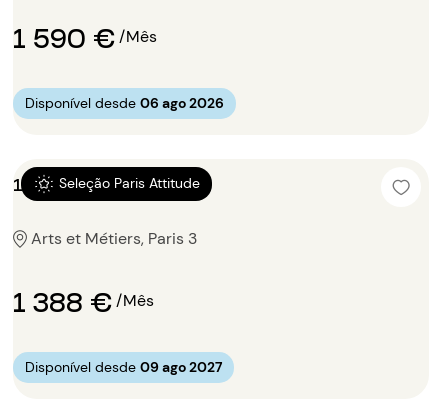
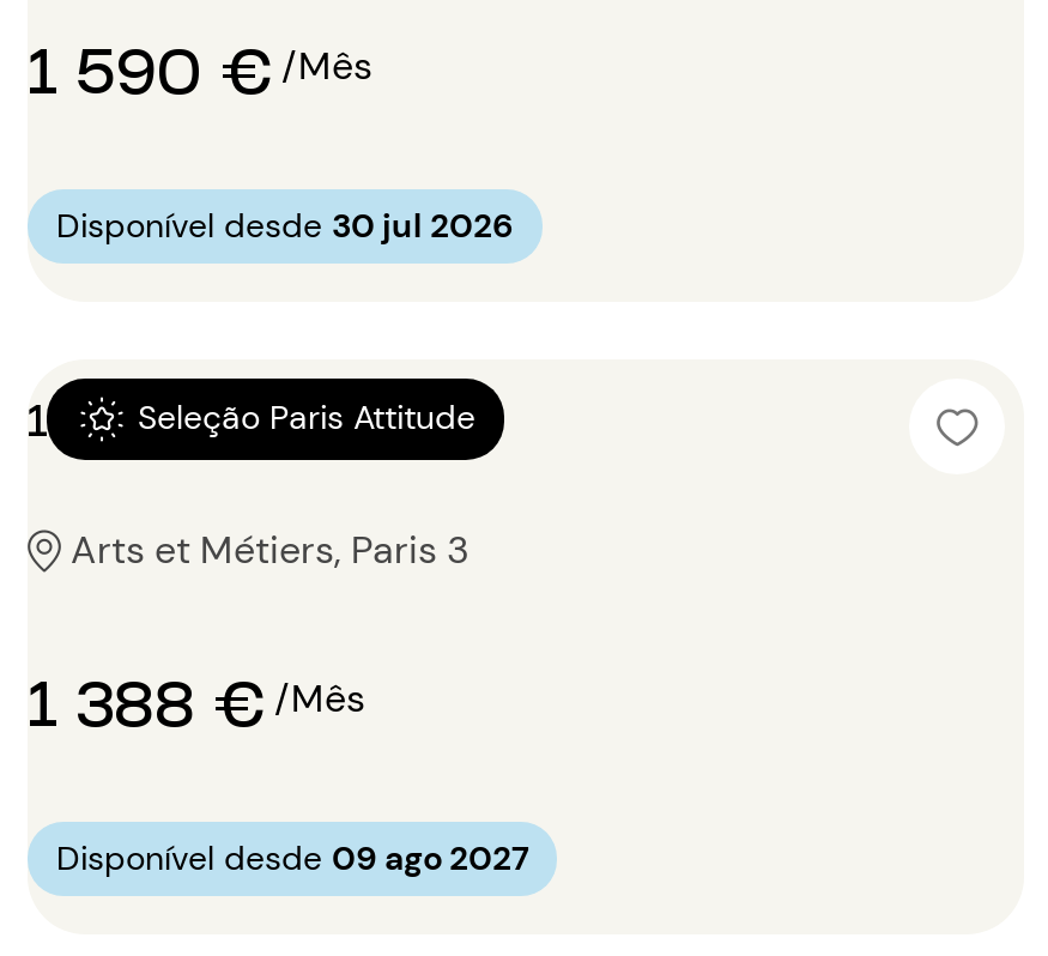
- Disponível desde 06 ago 2026
+ Disponível desde 30 jul 2026
